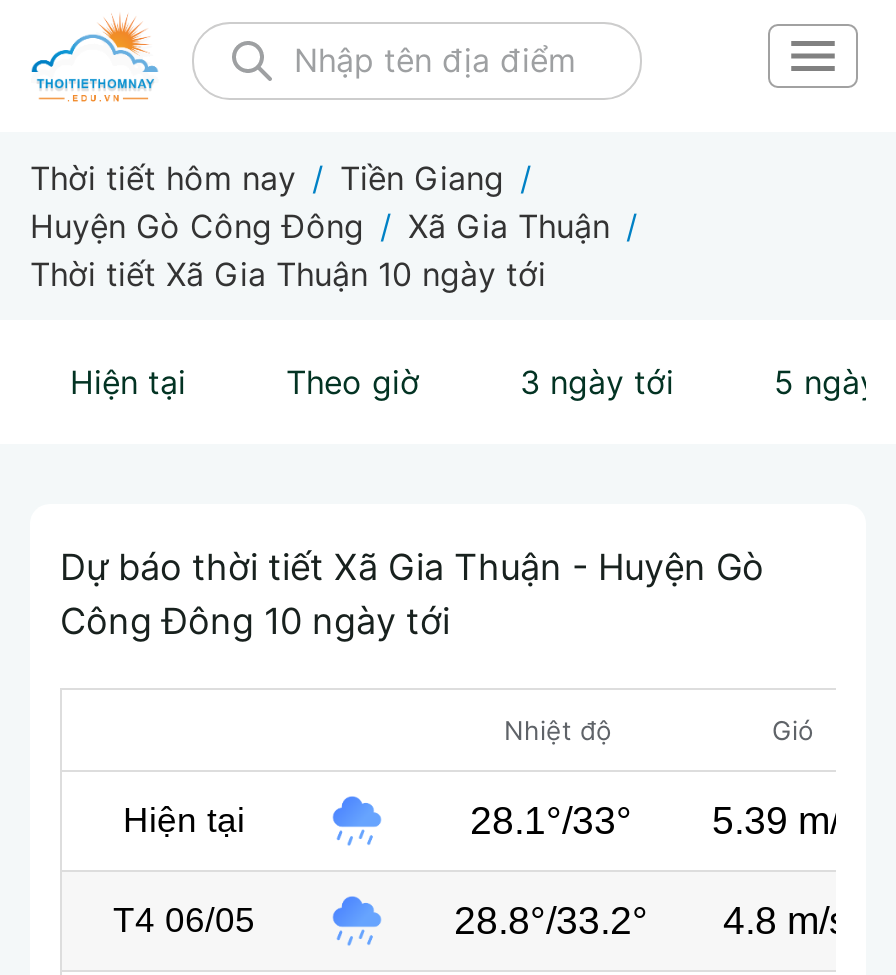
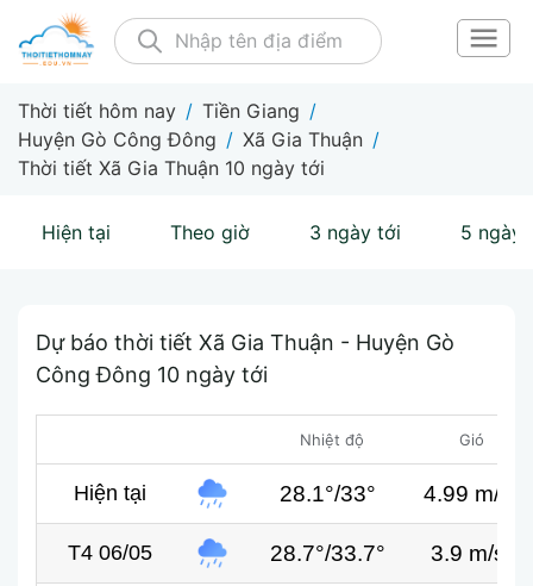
- 28.1°/33° 5.39 m/s
+ 28.1°/33° 4.99 m/s

- 28.8°/33.2°
+ 28.7°/33.7°

- 4.8 m/s
+ 3.9 m/s
